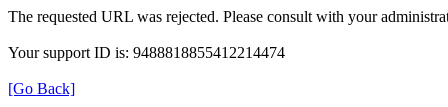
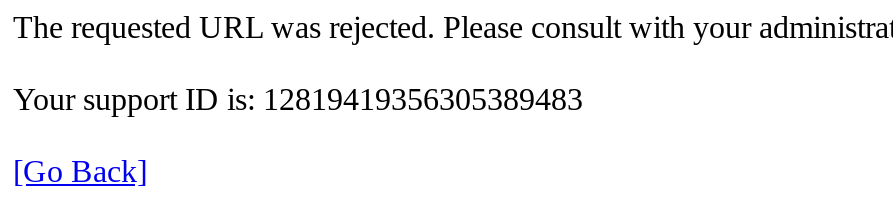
- Your support ID is: 9488818855412214474
+ Your support ID is: 12819419356305389483
